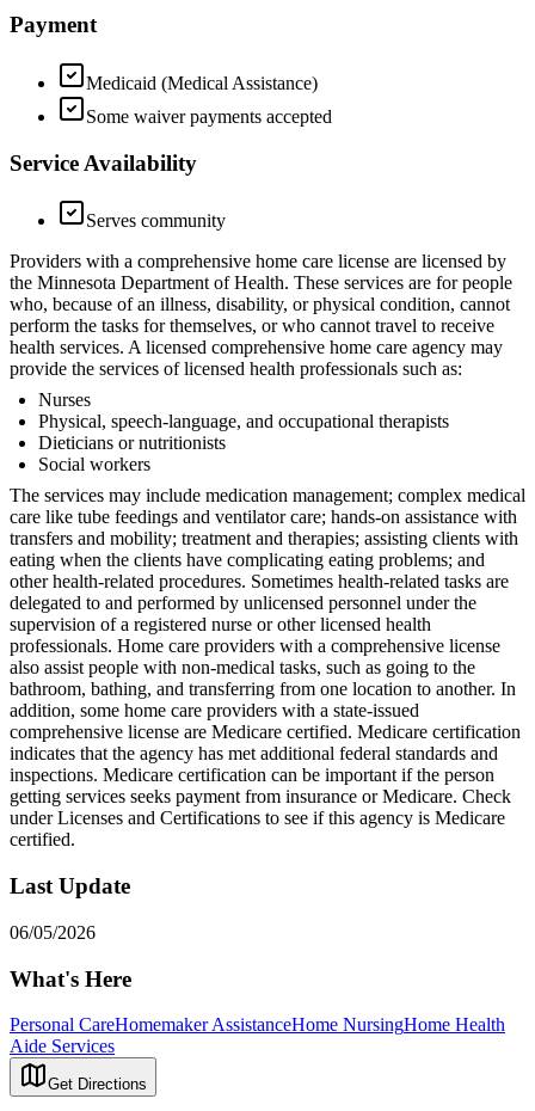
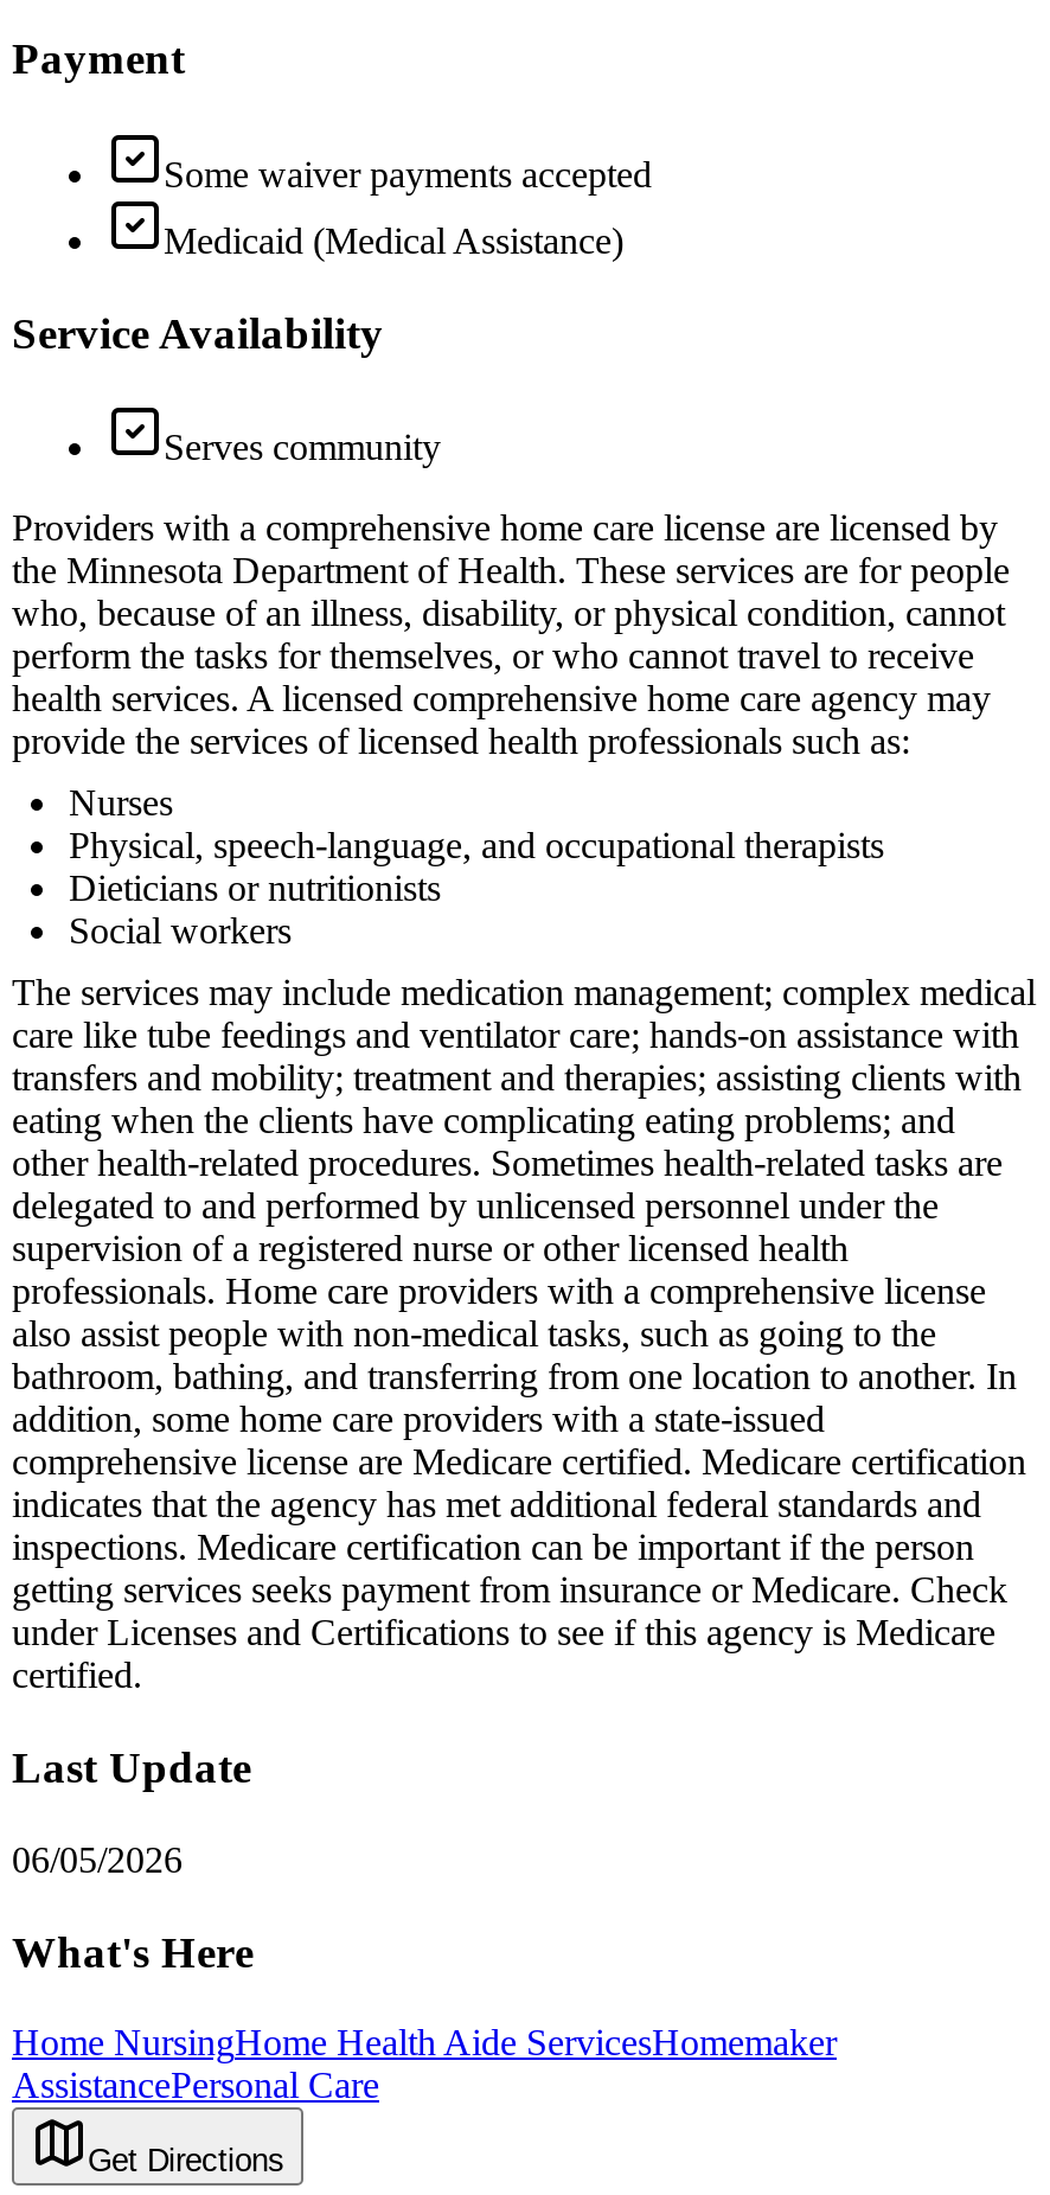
moved down: Medicaid (Medical Assistance)

moved up: Some waiver payments accepted

- Personal CareHomemaker AssistanceHome NursingHome Health
- Aide Services
+ Home NursingHome Health Aide ServicesHomemaker
+ AssistancePersonal Care
